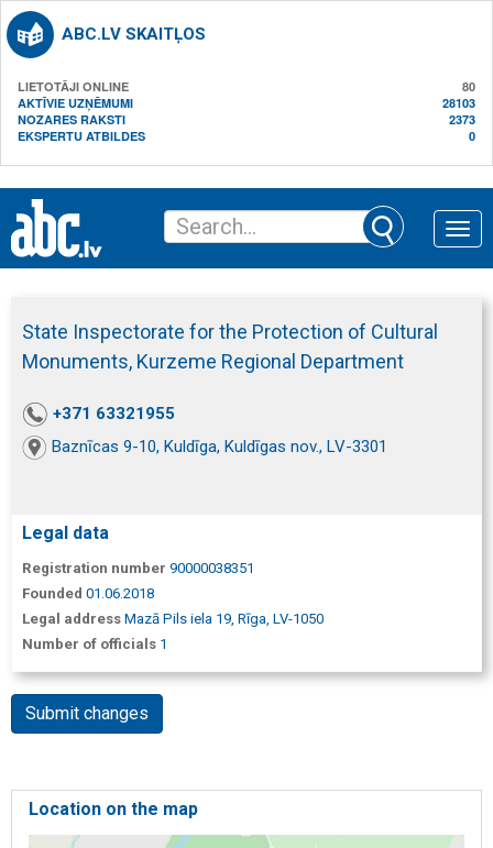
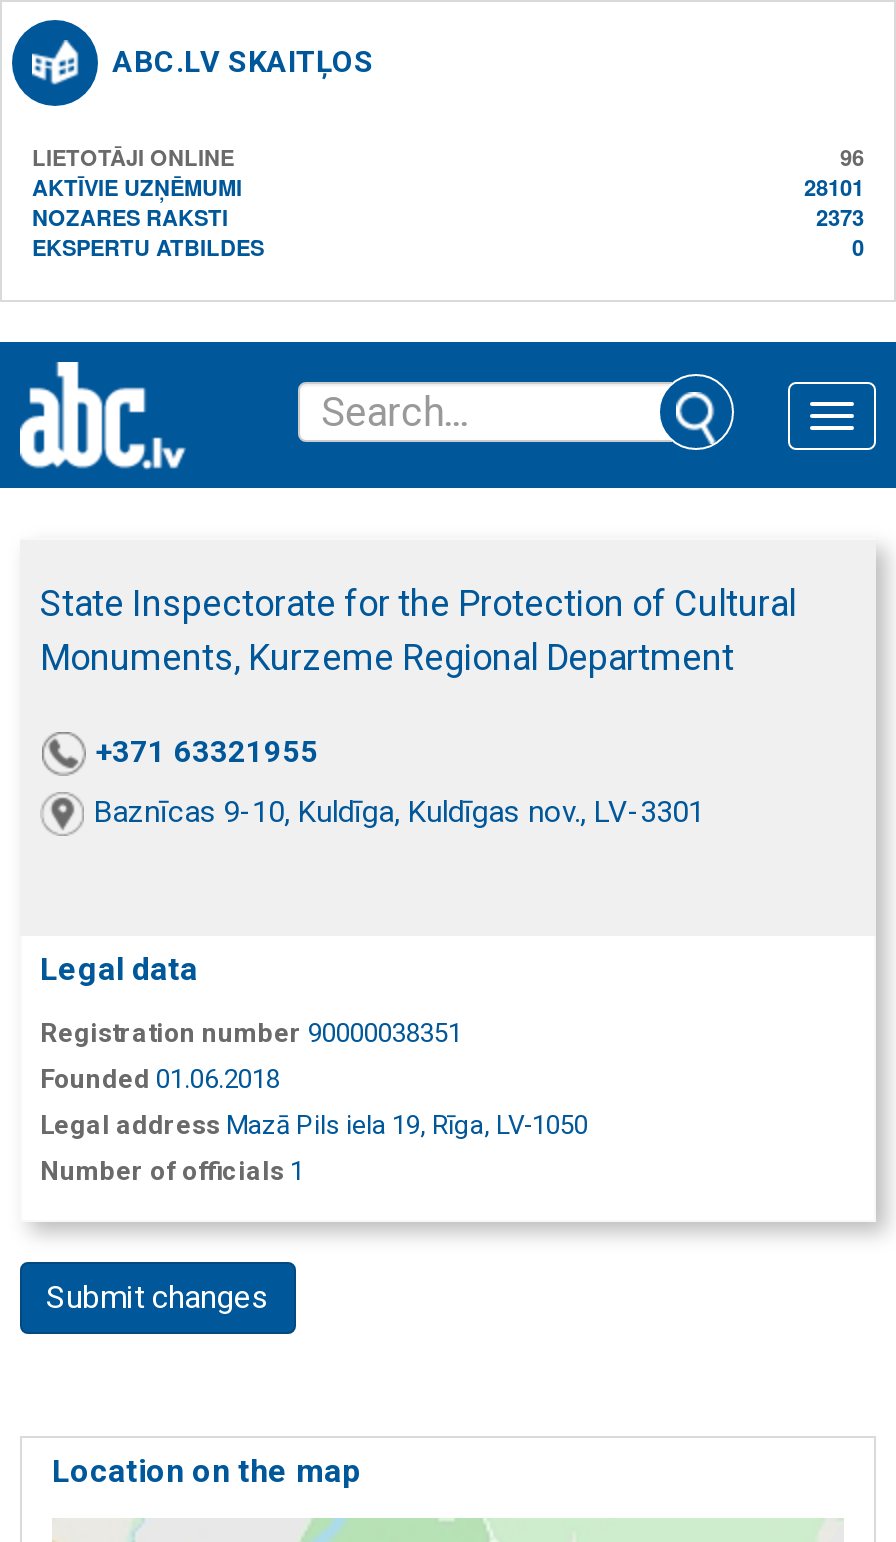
- 80
+ 96

- 28103
+ 28101
